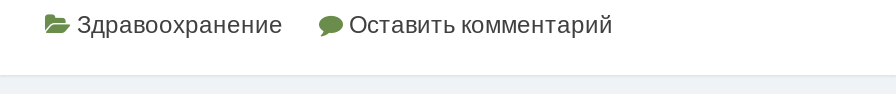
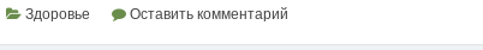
- Здравоохранение
+ Здоровье
